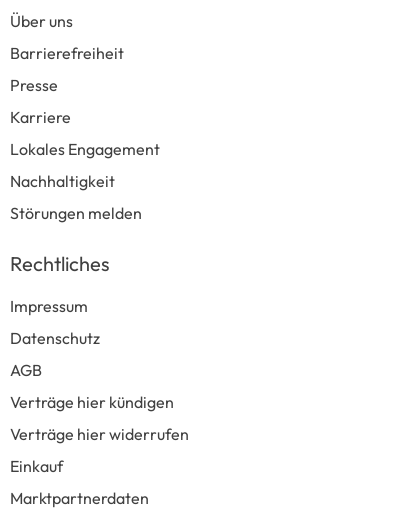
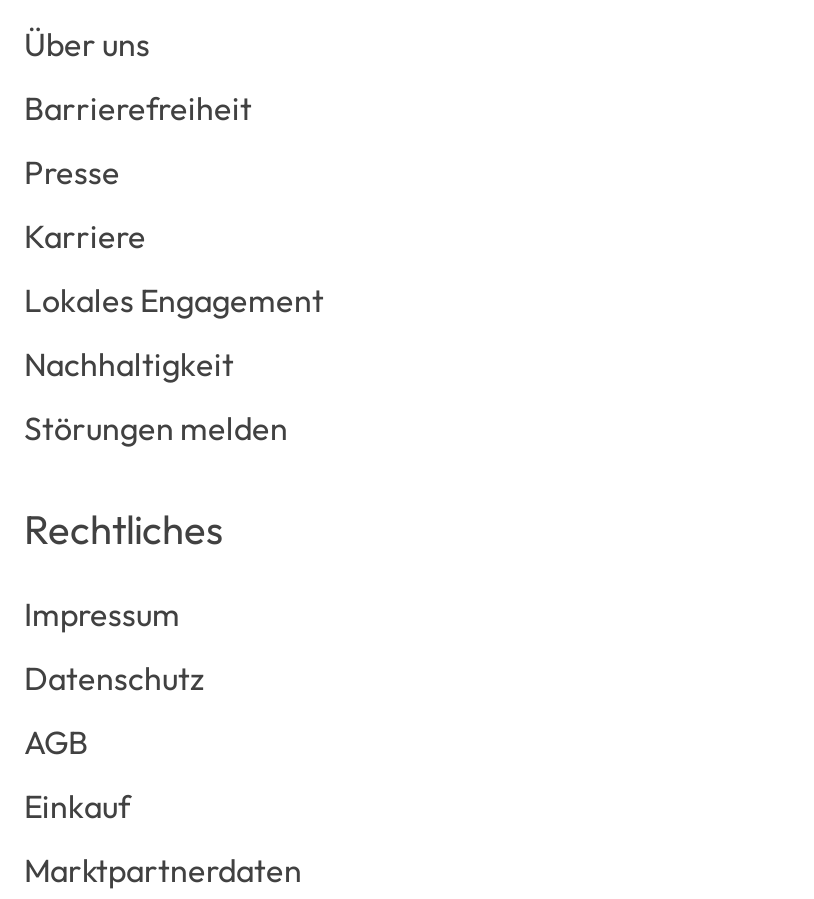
- Verträge hier kündigen
- Verträge hier widerrufen
